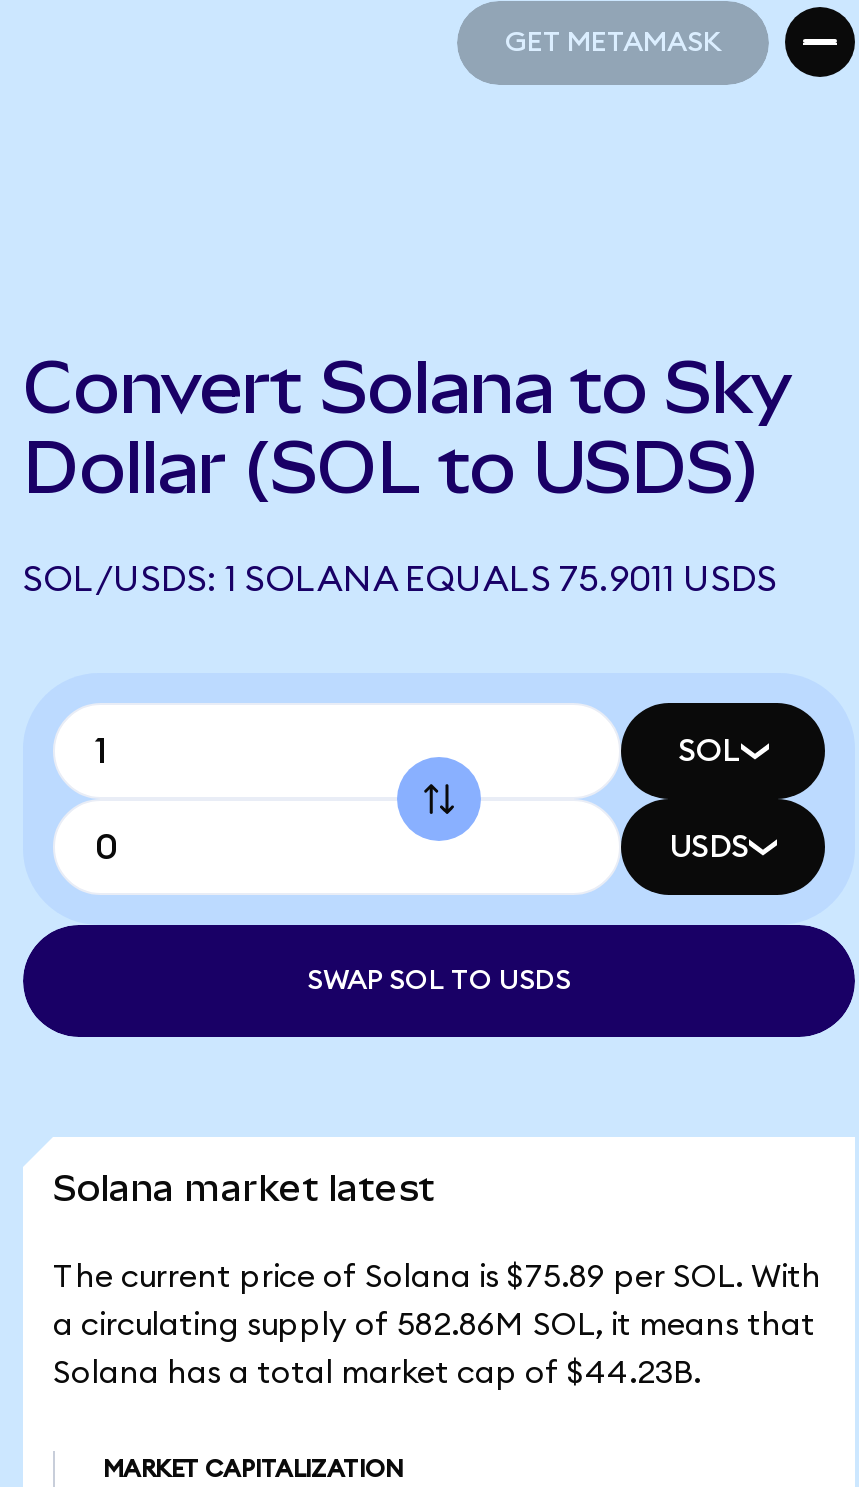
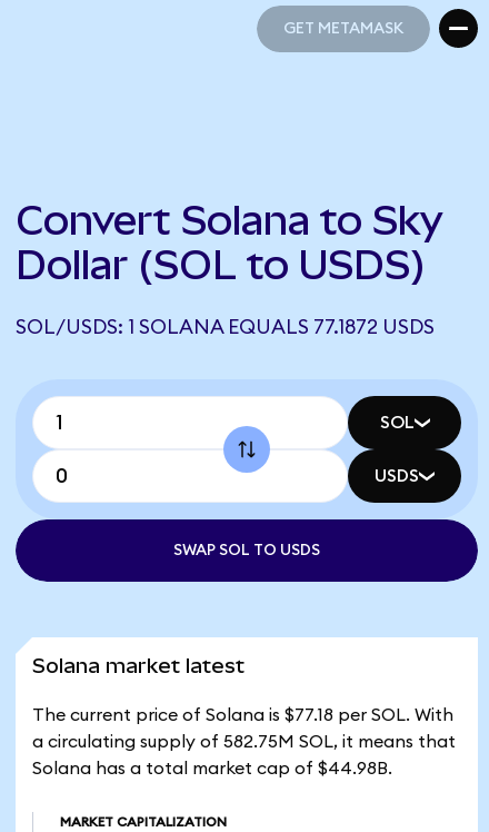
- SOL/USDS: 1 SOLANA EQUALS 75.9011 USDS
+ SOL/USDS: 1 SOLANA EQUALS 77.1872 USDS

- The current price of Solana is $75.89 per SOL. With
+ The current price of Solana is $77.18 per SOL. With

- a circulating supply of 582.86M SOL, it means that
+ a circulating supply of 582.75M SOL, it means that

- Solana has a total market cap of $44.23B.
+ Solana has a total market cap of $44.98B.
